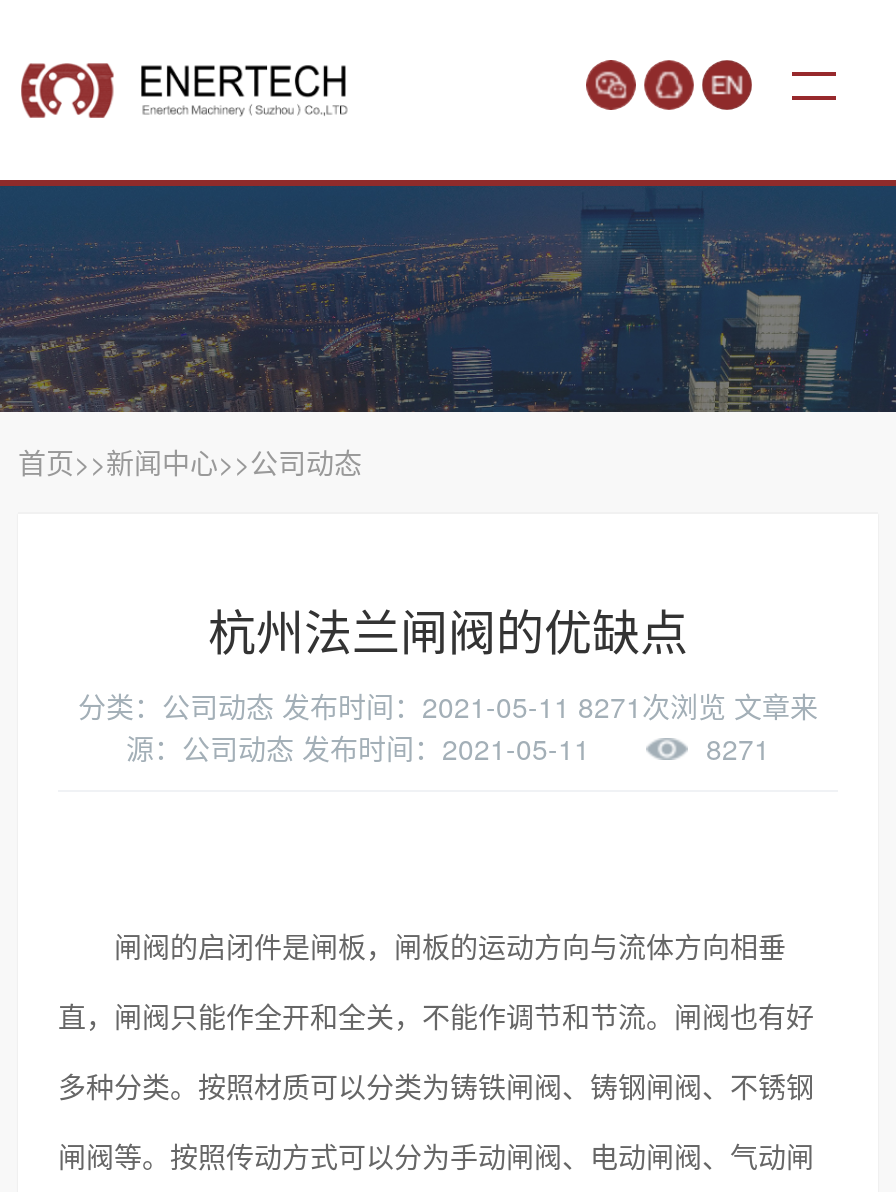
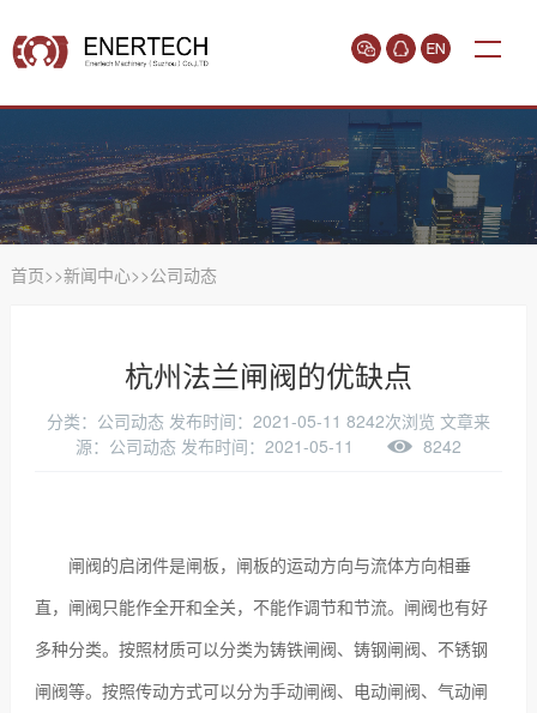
- 分类：公司动态 发布时间：2021-05-11 8271次浏览文章来
+ 分类：公司动态 发布时间：2021-05-11 8242次浏览文章来

- 源：公司动态 发布时间：2021-05-11 8271
+ 源：公司动态 发布时间：2021-05-11 8242
